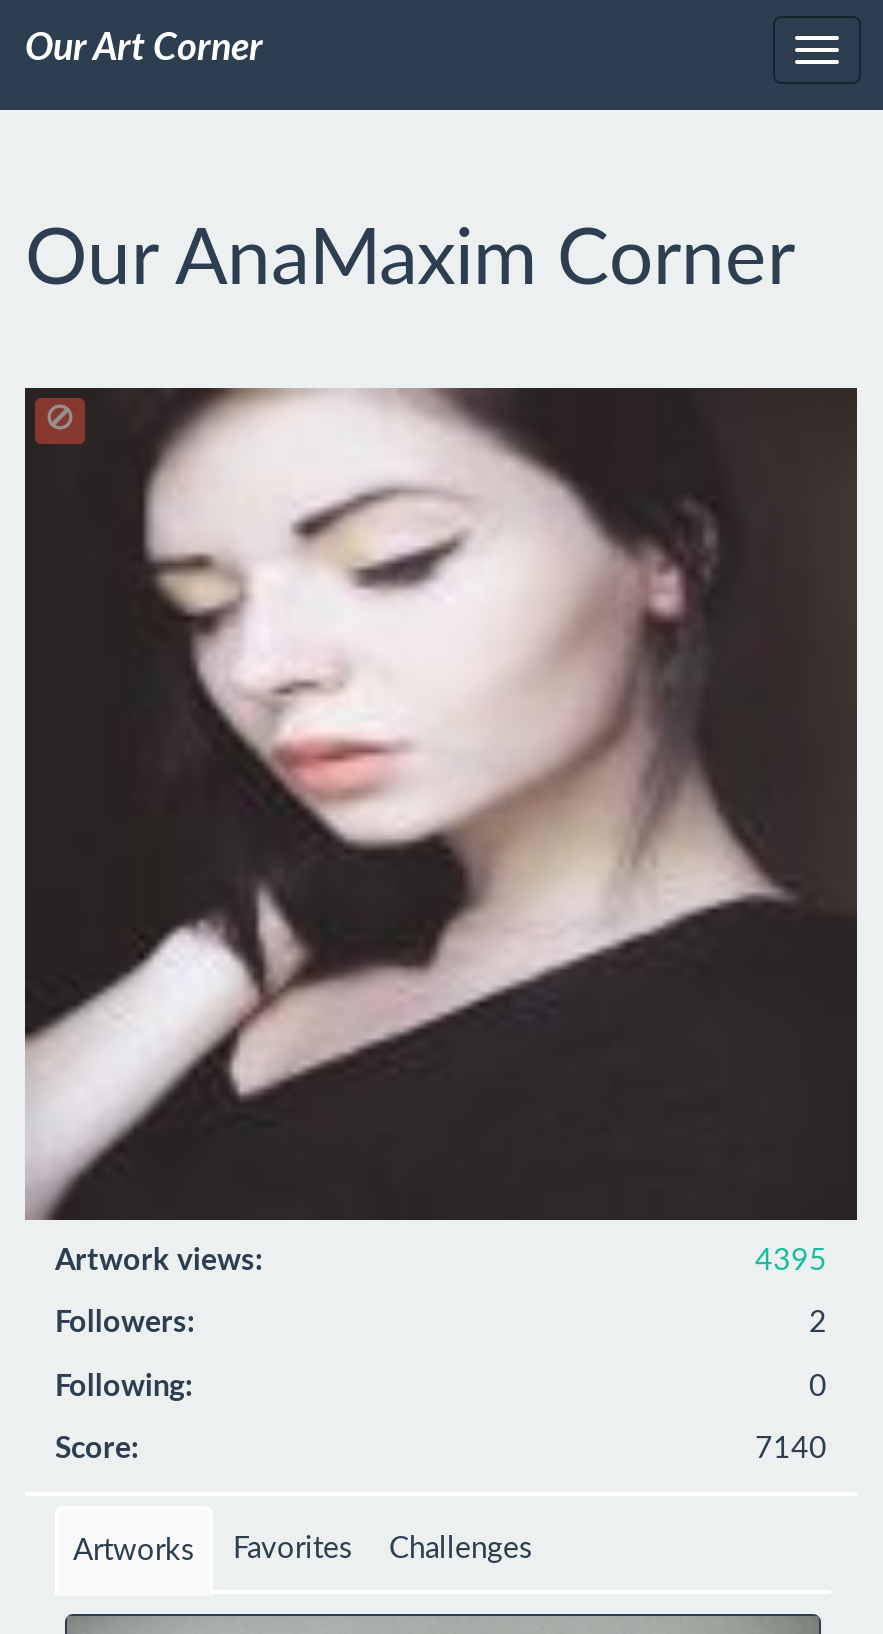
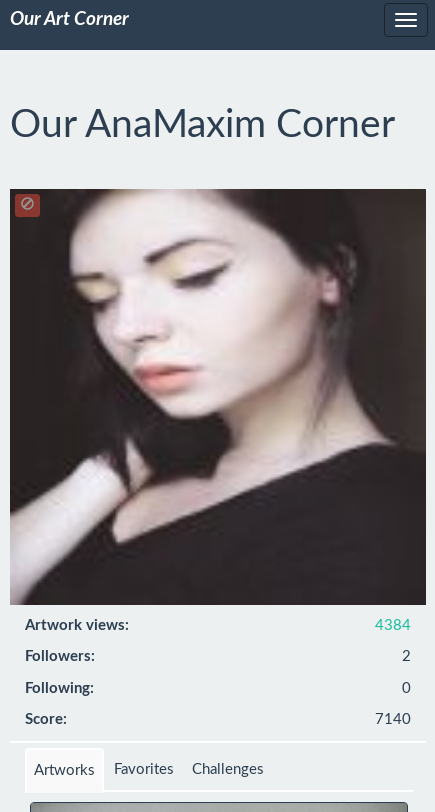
- 4395
+ 4384
